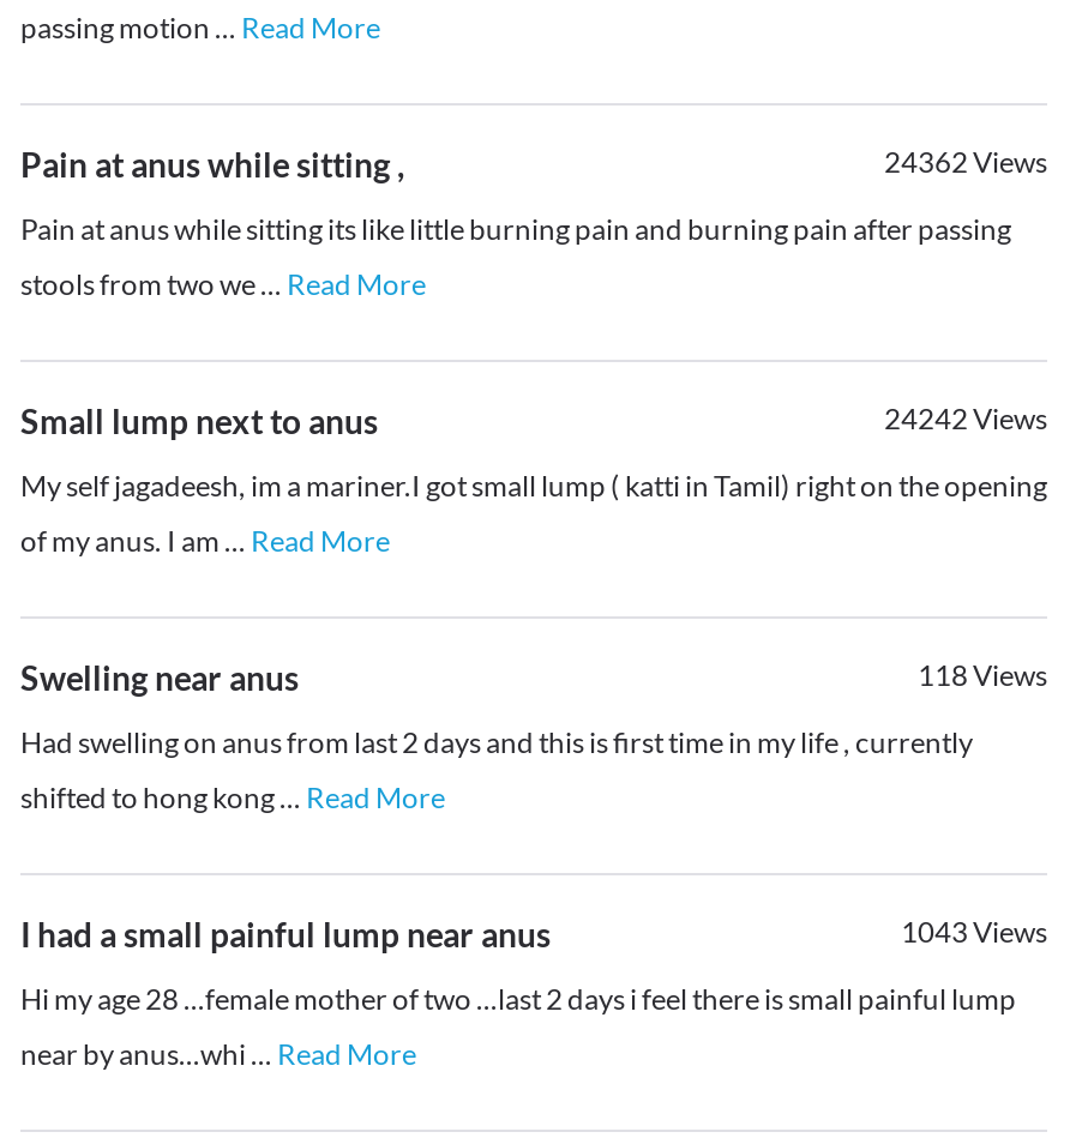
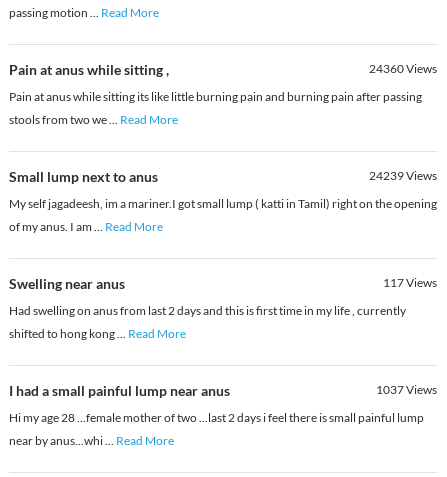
- 24362Views
+ 24360Views

- 24242Views
+ 24239Views

- 118Views
+ 117Views

- 1043Views
+ 1037Views
